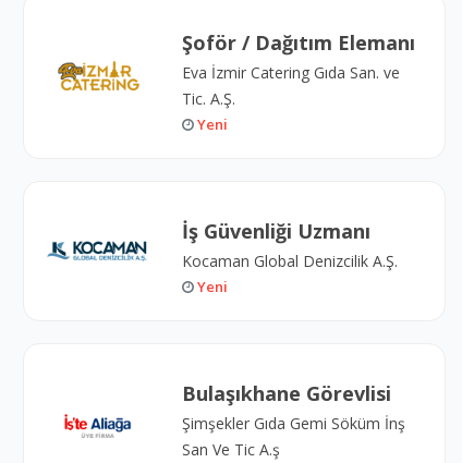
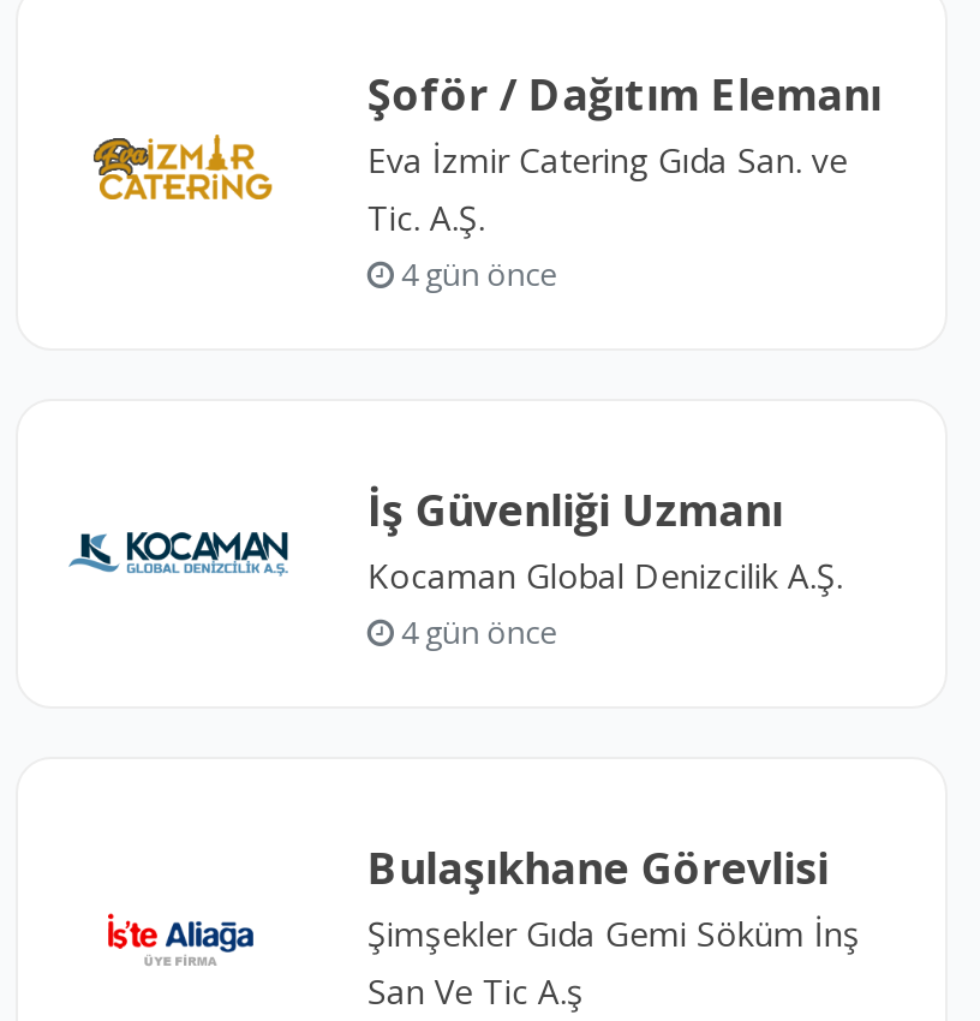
- Yeni
+ 4 gün önce

- Yeni
+ 4 gün önce
